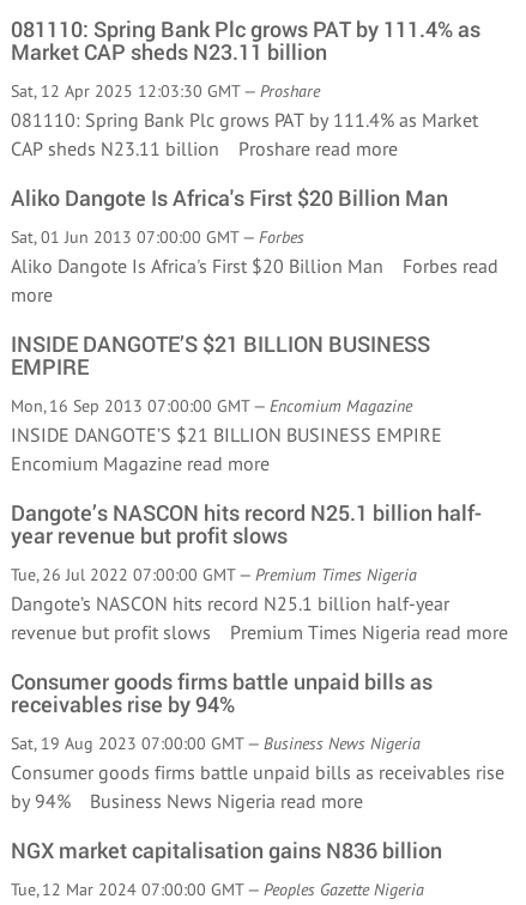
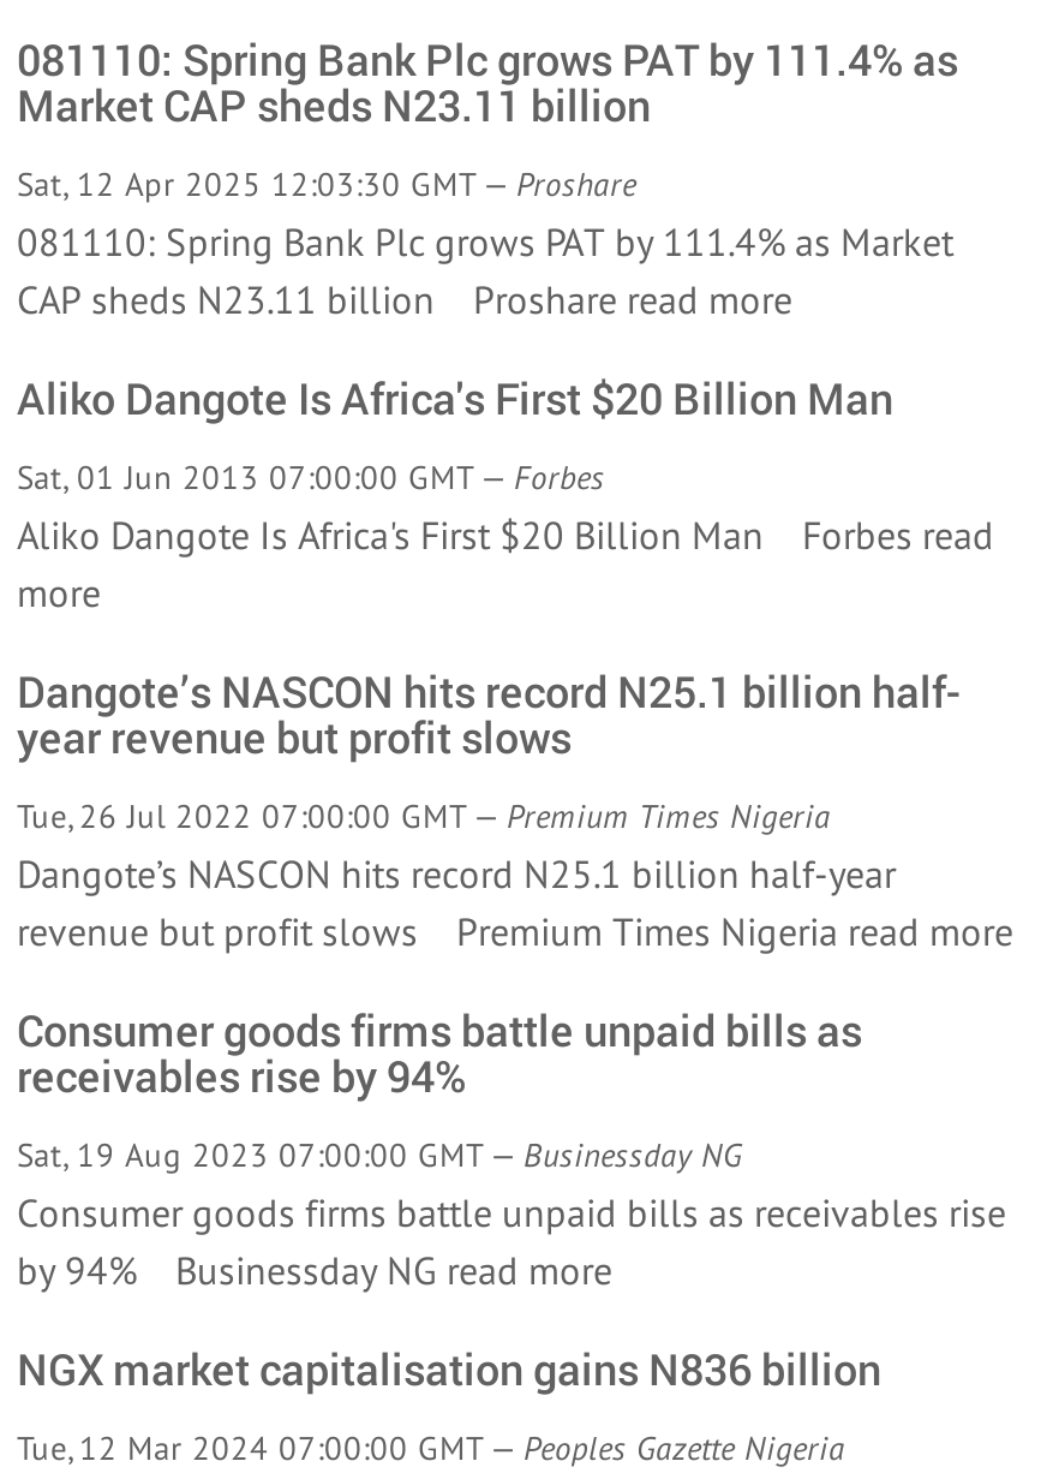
- INSIDE DANGOTE’S $21 BILLION BUSINESS
- EMPIRE
- Mon, 16 Sep 2013 07:00:00 GMT — Encomium Magazine
- INSIDE DANGOTE’S $21 BILLION BUSINESS EMPIRE
- Encomium Magazine read more

- Sat, 19 Aug 2023 07:00:00 GMT — Business News Nigeria
+ Sat, 19 Aug 2023 07:00:00 GMT — Businessday NG

- by 94% Business News Nigeria read more
+ by 94% Businessday NG read more
